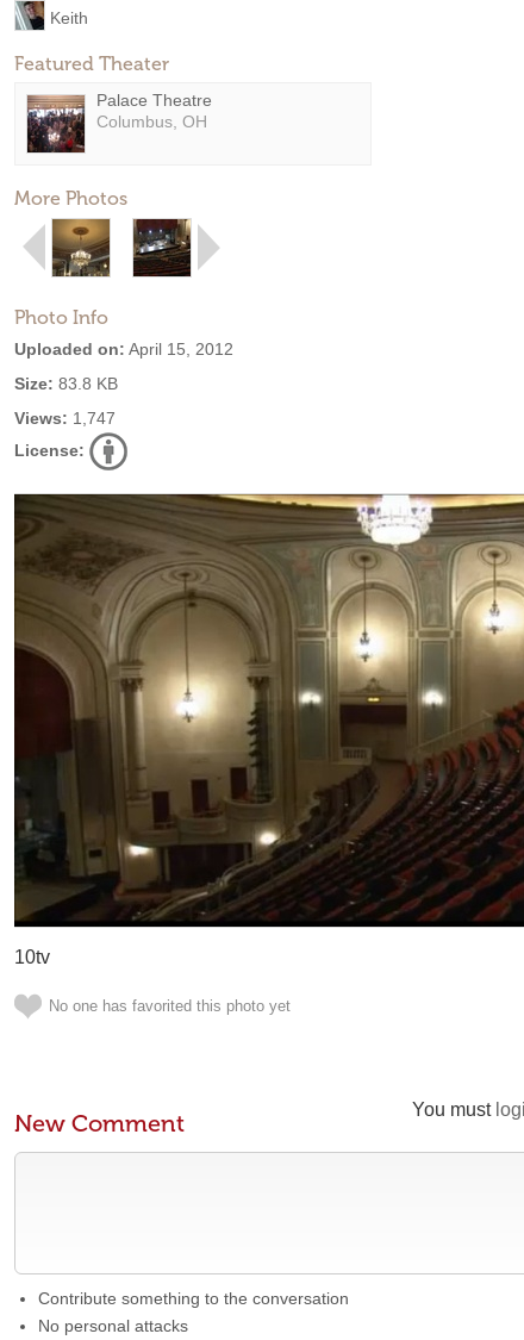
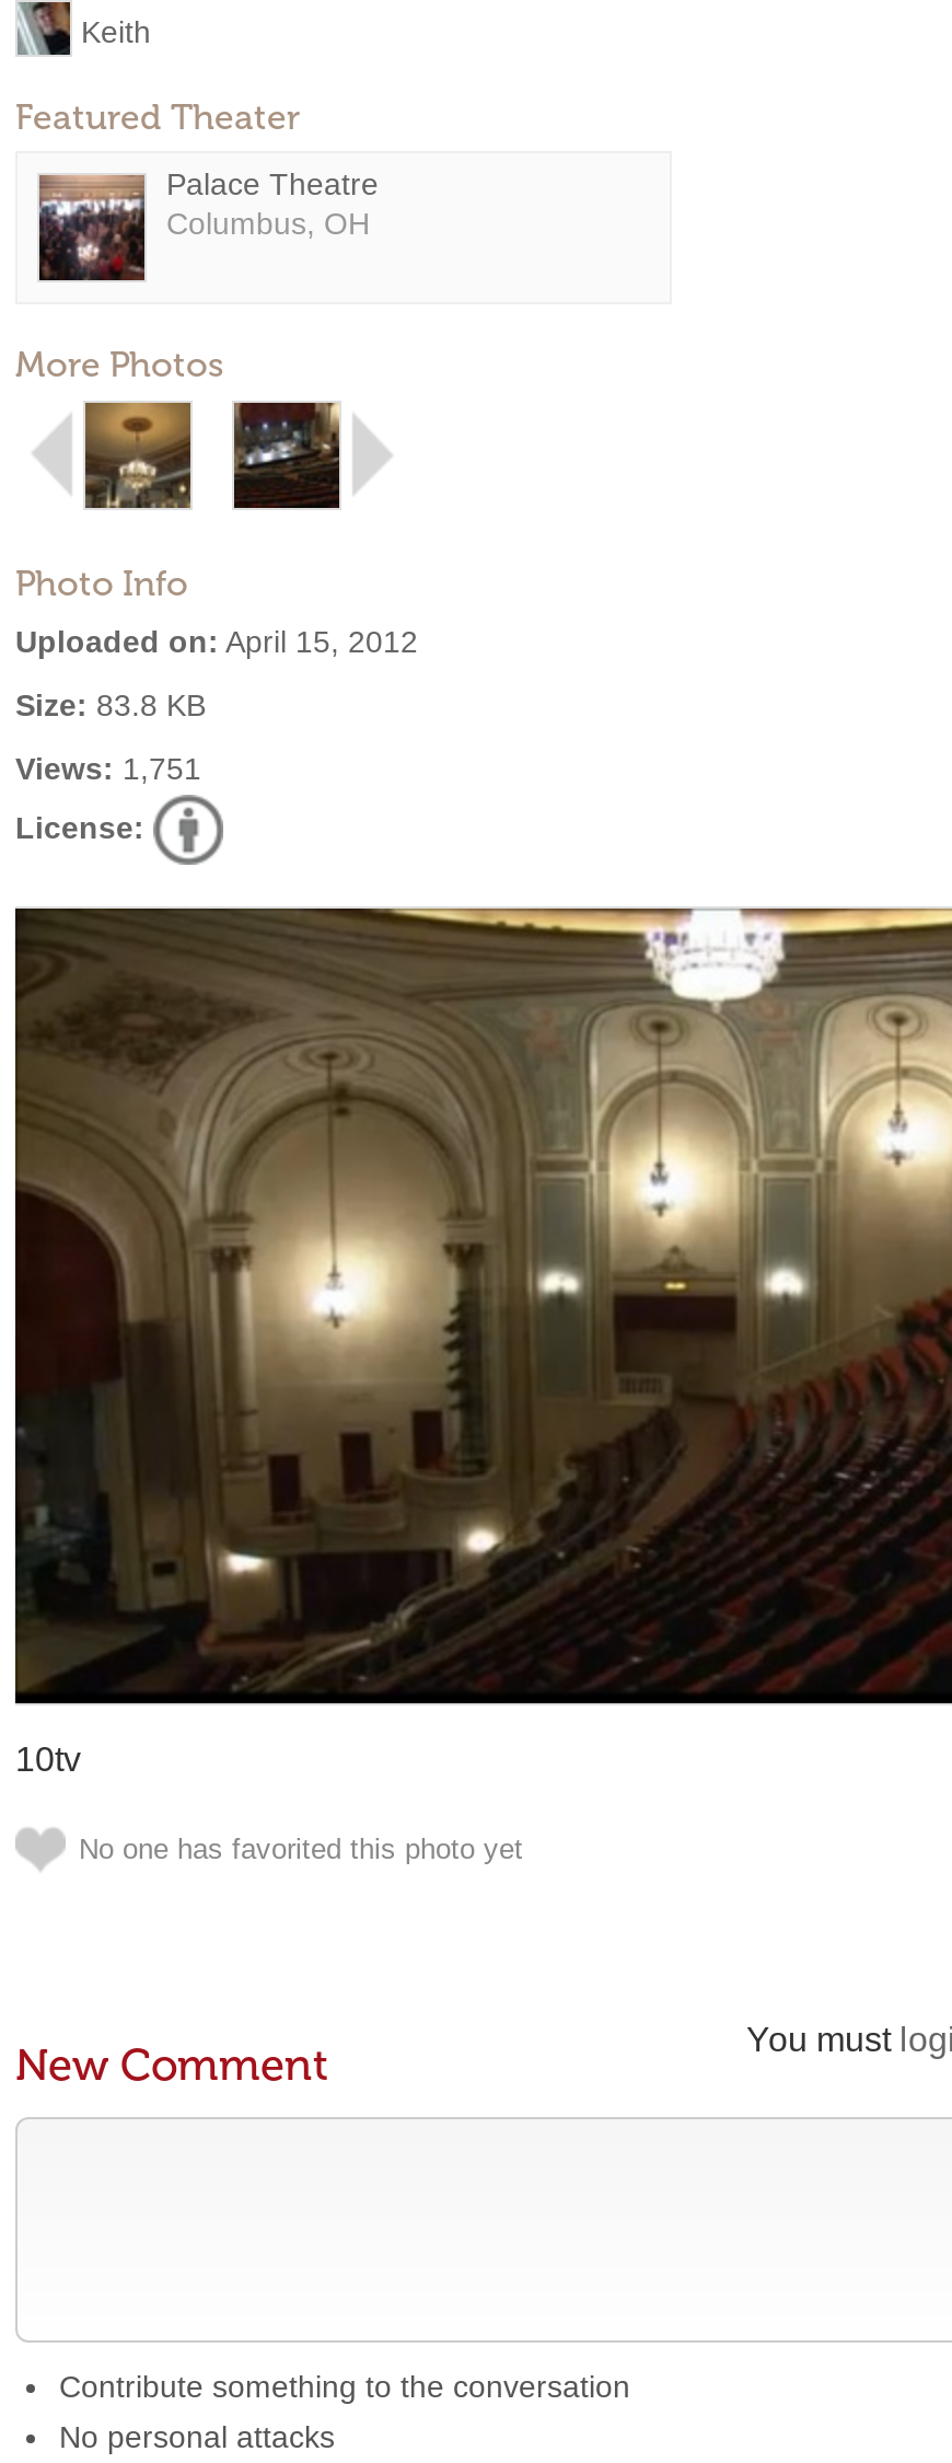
- Views: 1,747
+ Views: 1,751
